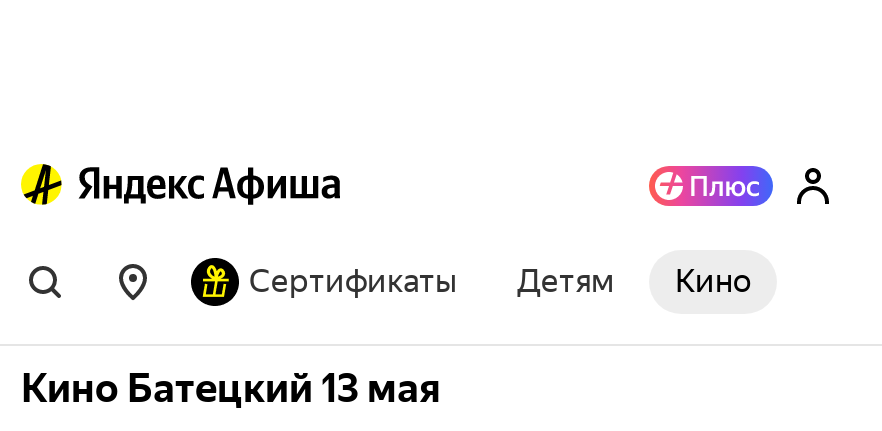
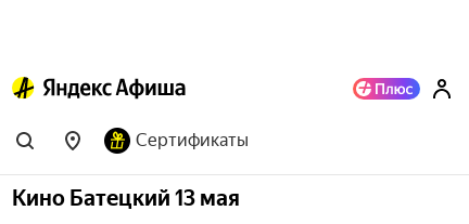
- Детям
- Кино
